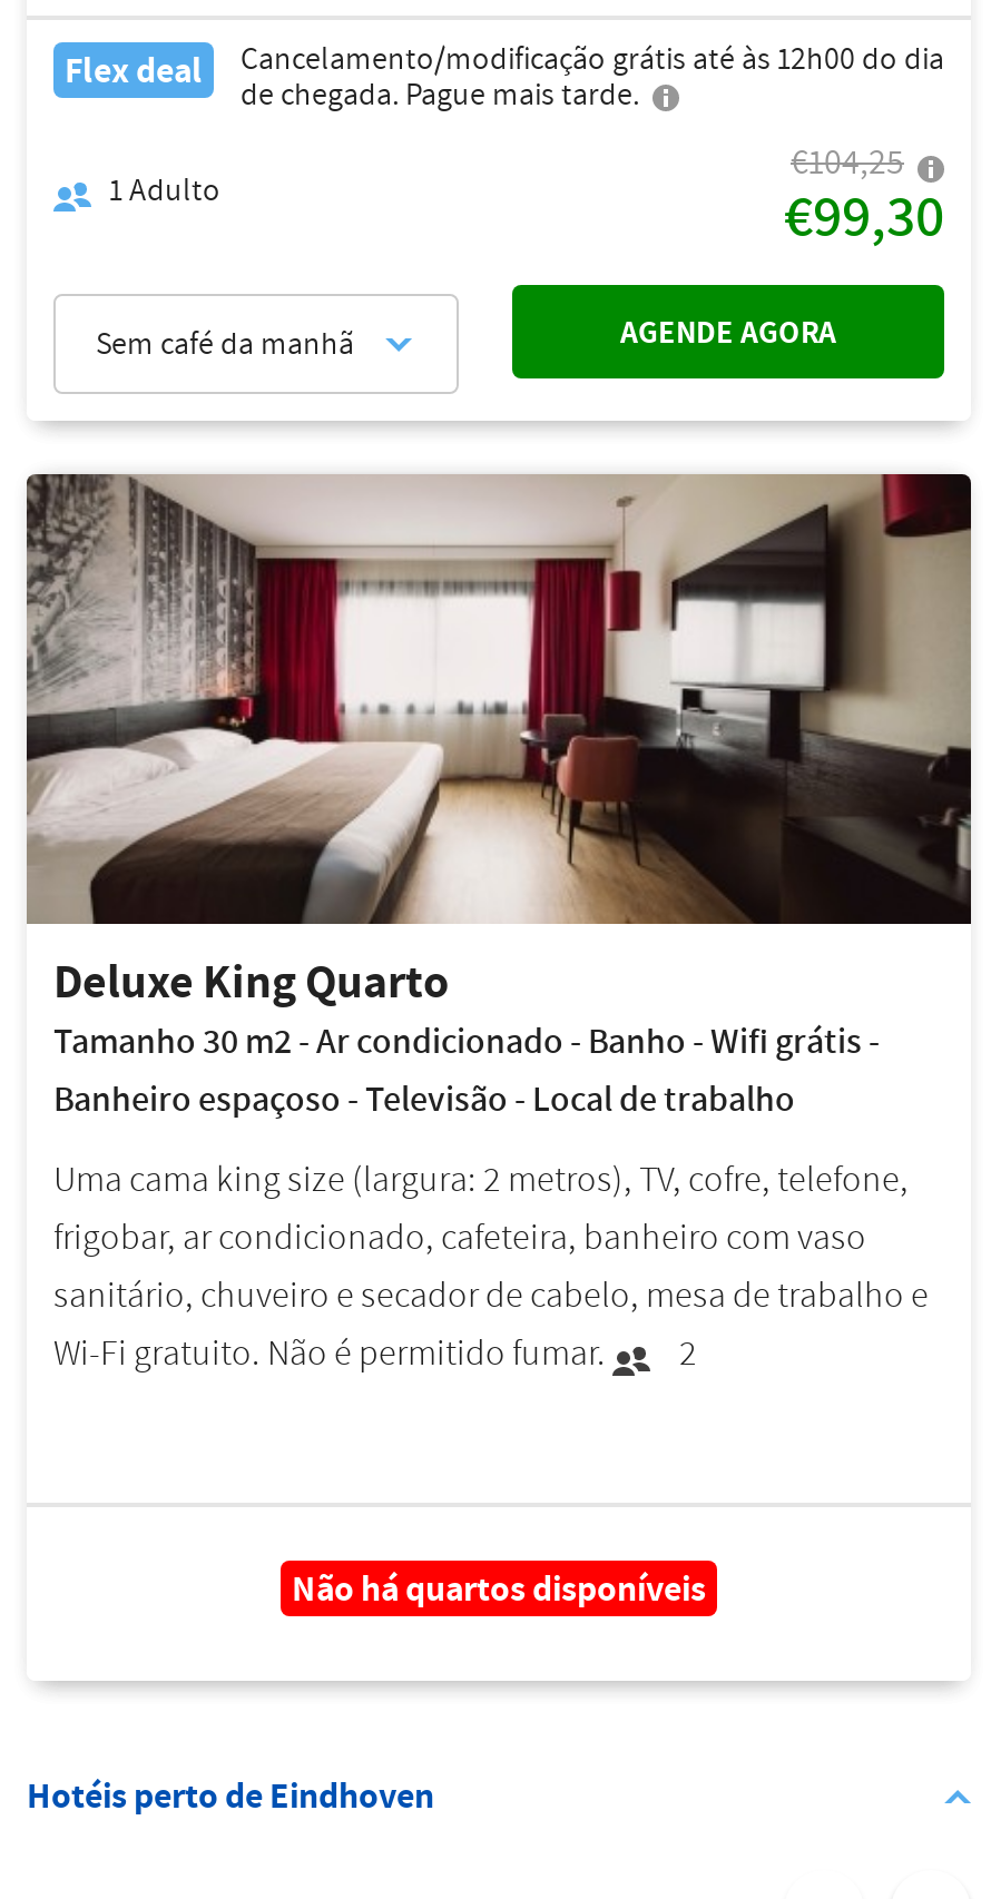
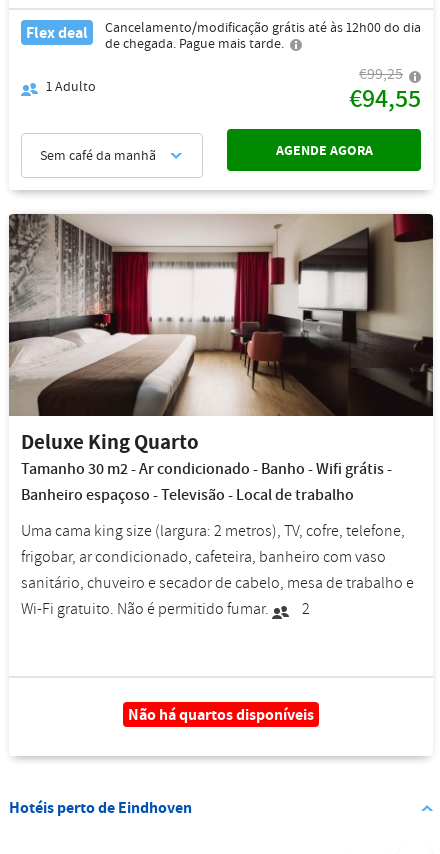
- €104,25
+ €99,25

- €99,30
+ €94,55
